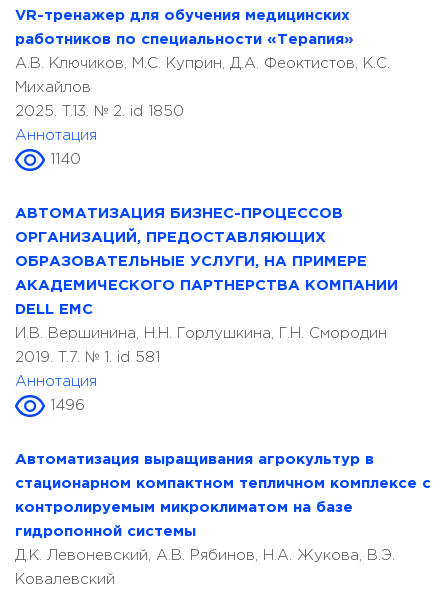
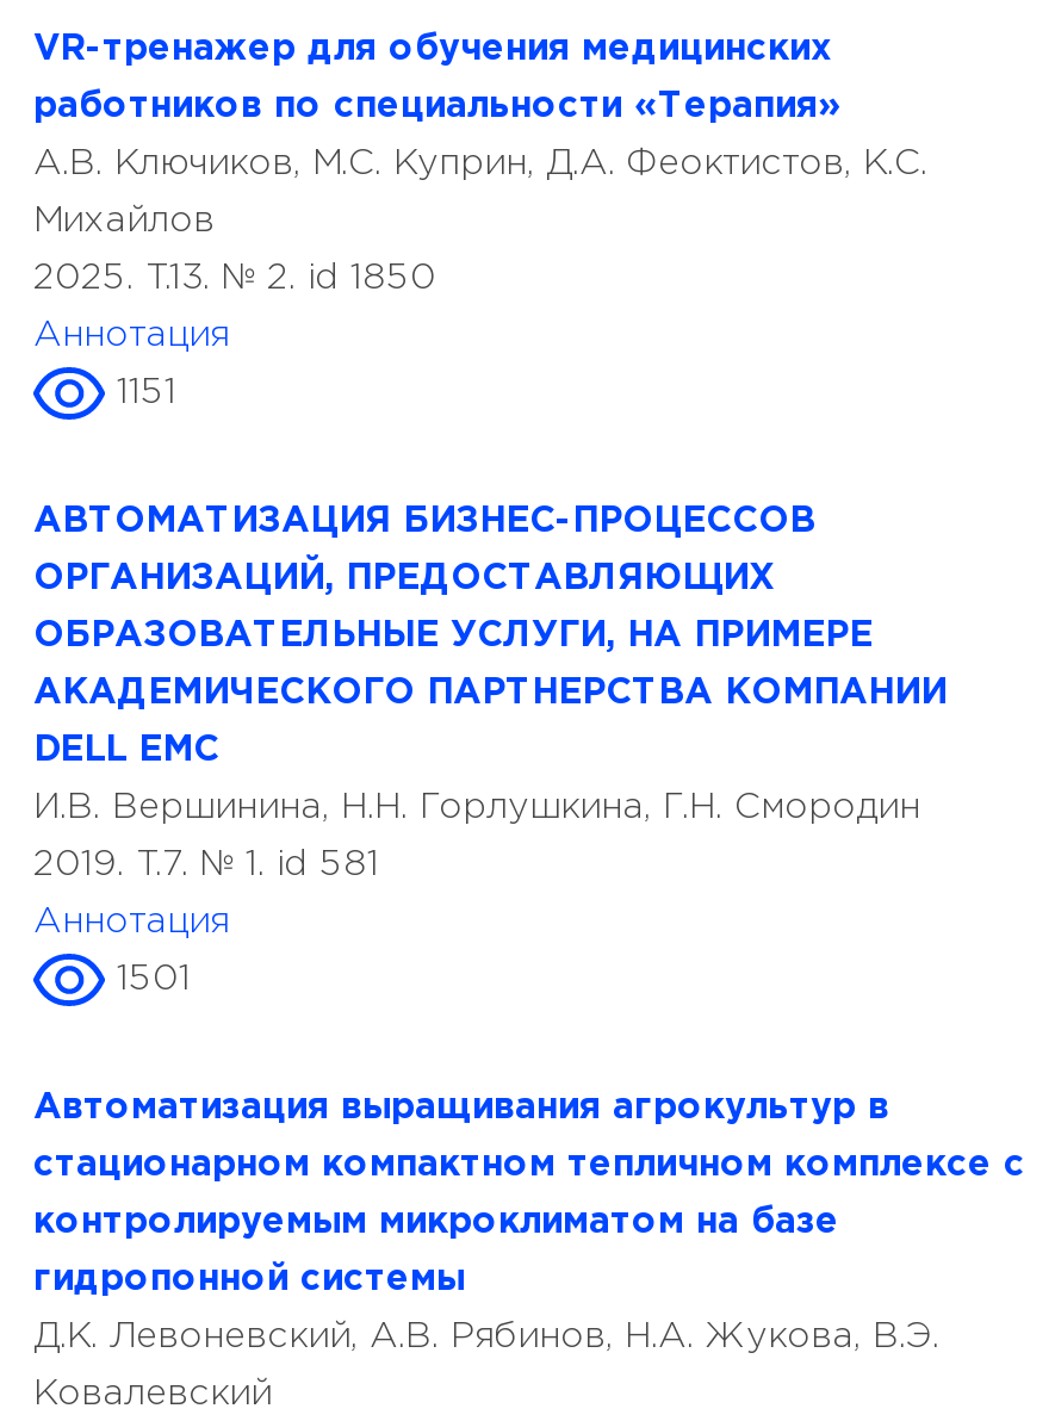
- 1140
+ 1151

- 1496
+ 1501
